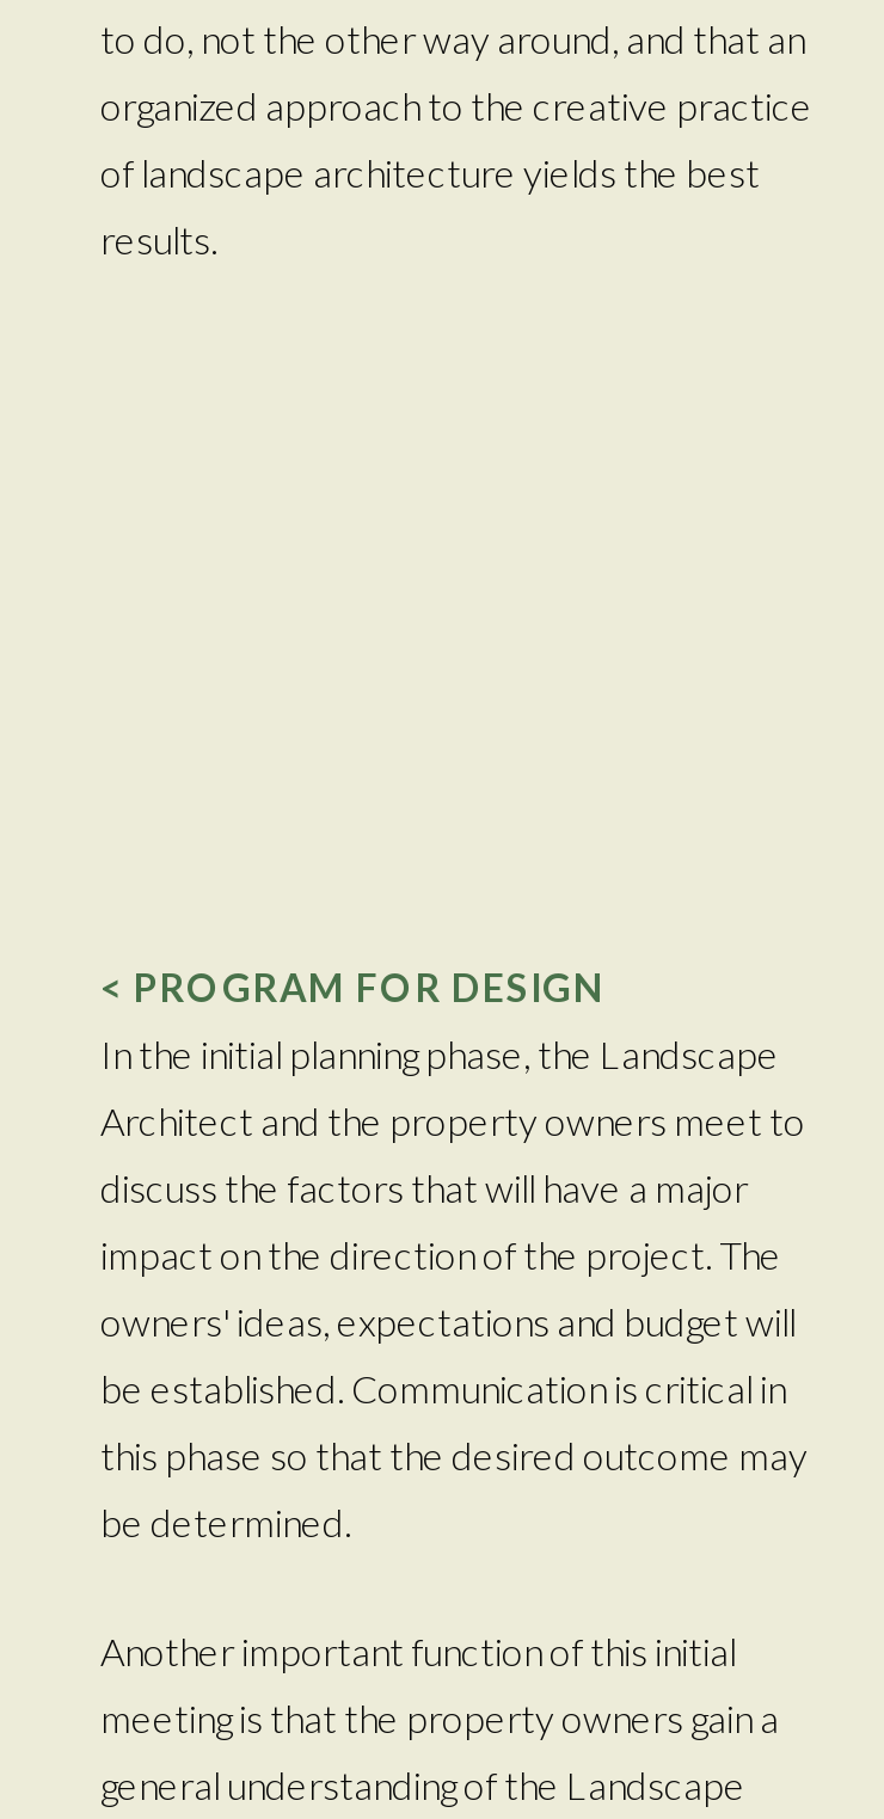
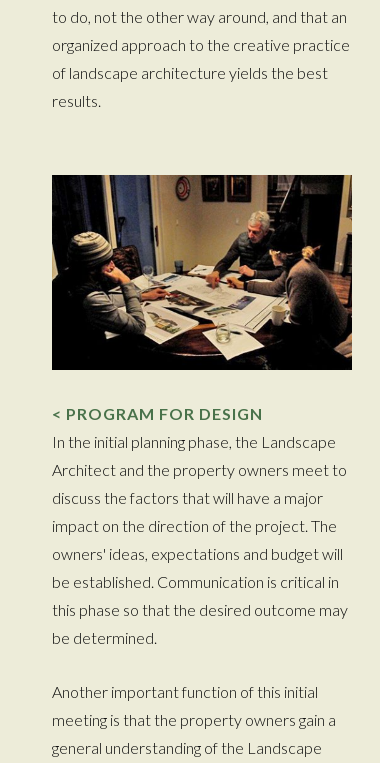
+ [image]
